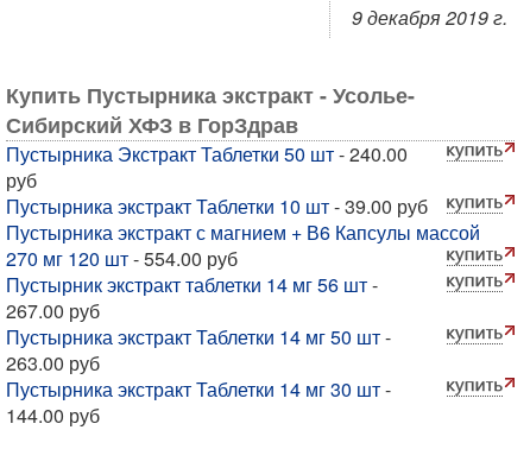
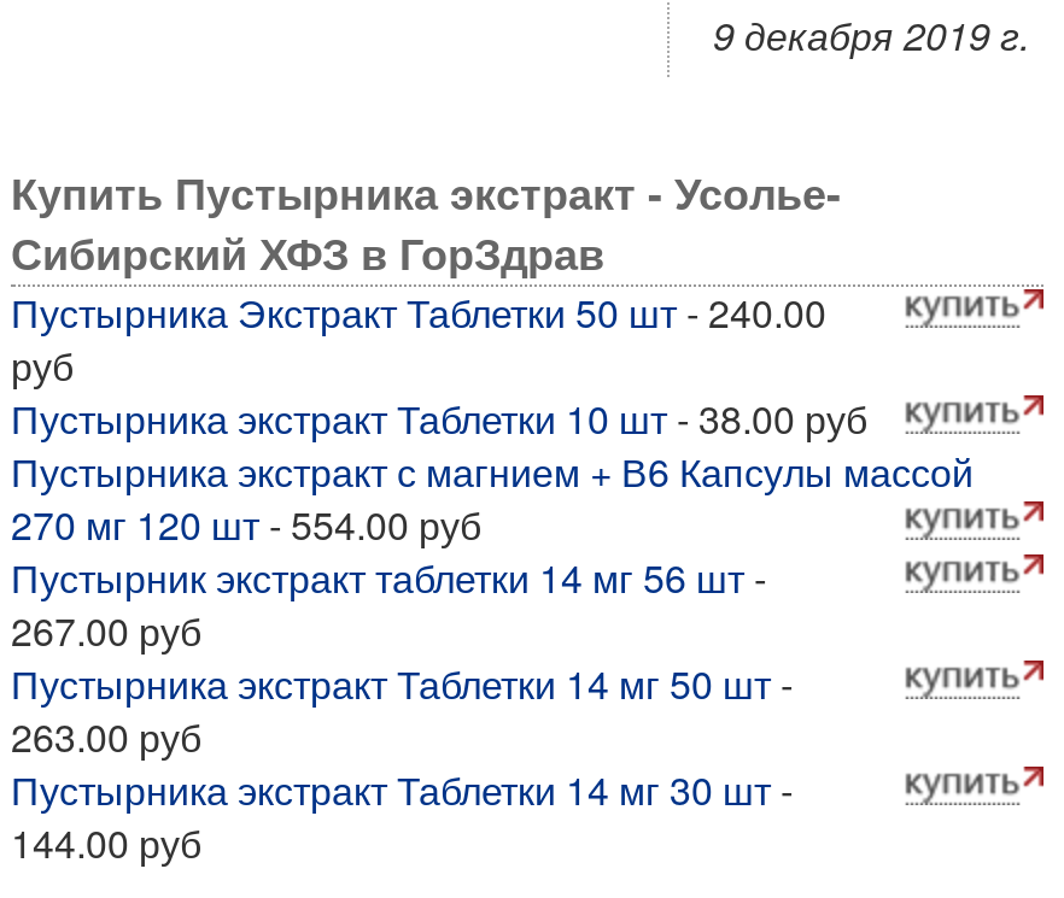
- Пустырника экстракт Таблетки 10 шт - 39.00 руб
+ Пустырника экстракт Таблетки 10 шт - 38.00 руб
